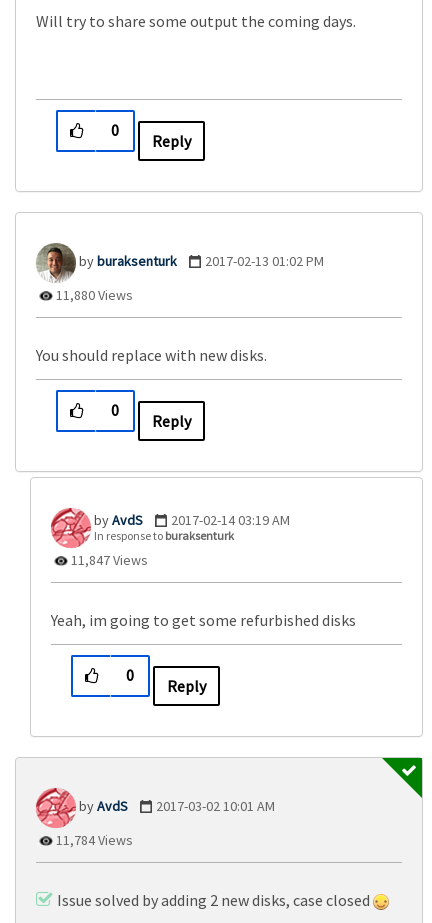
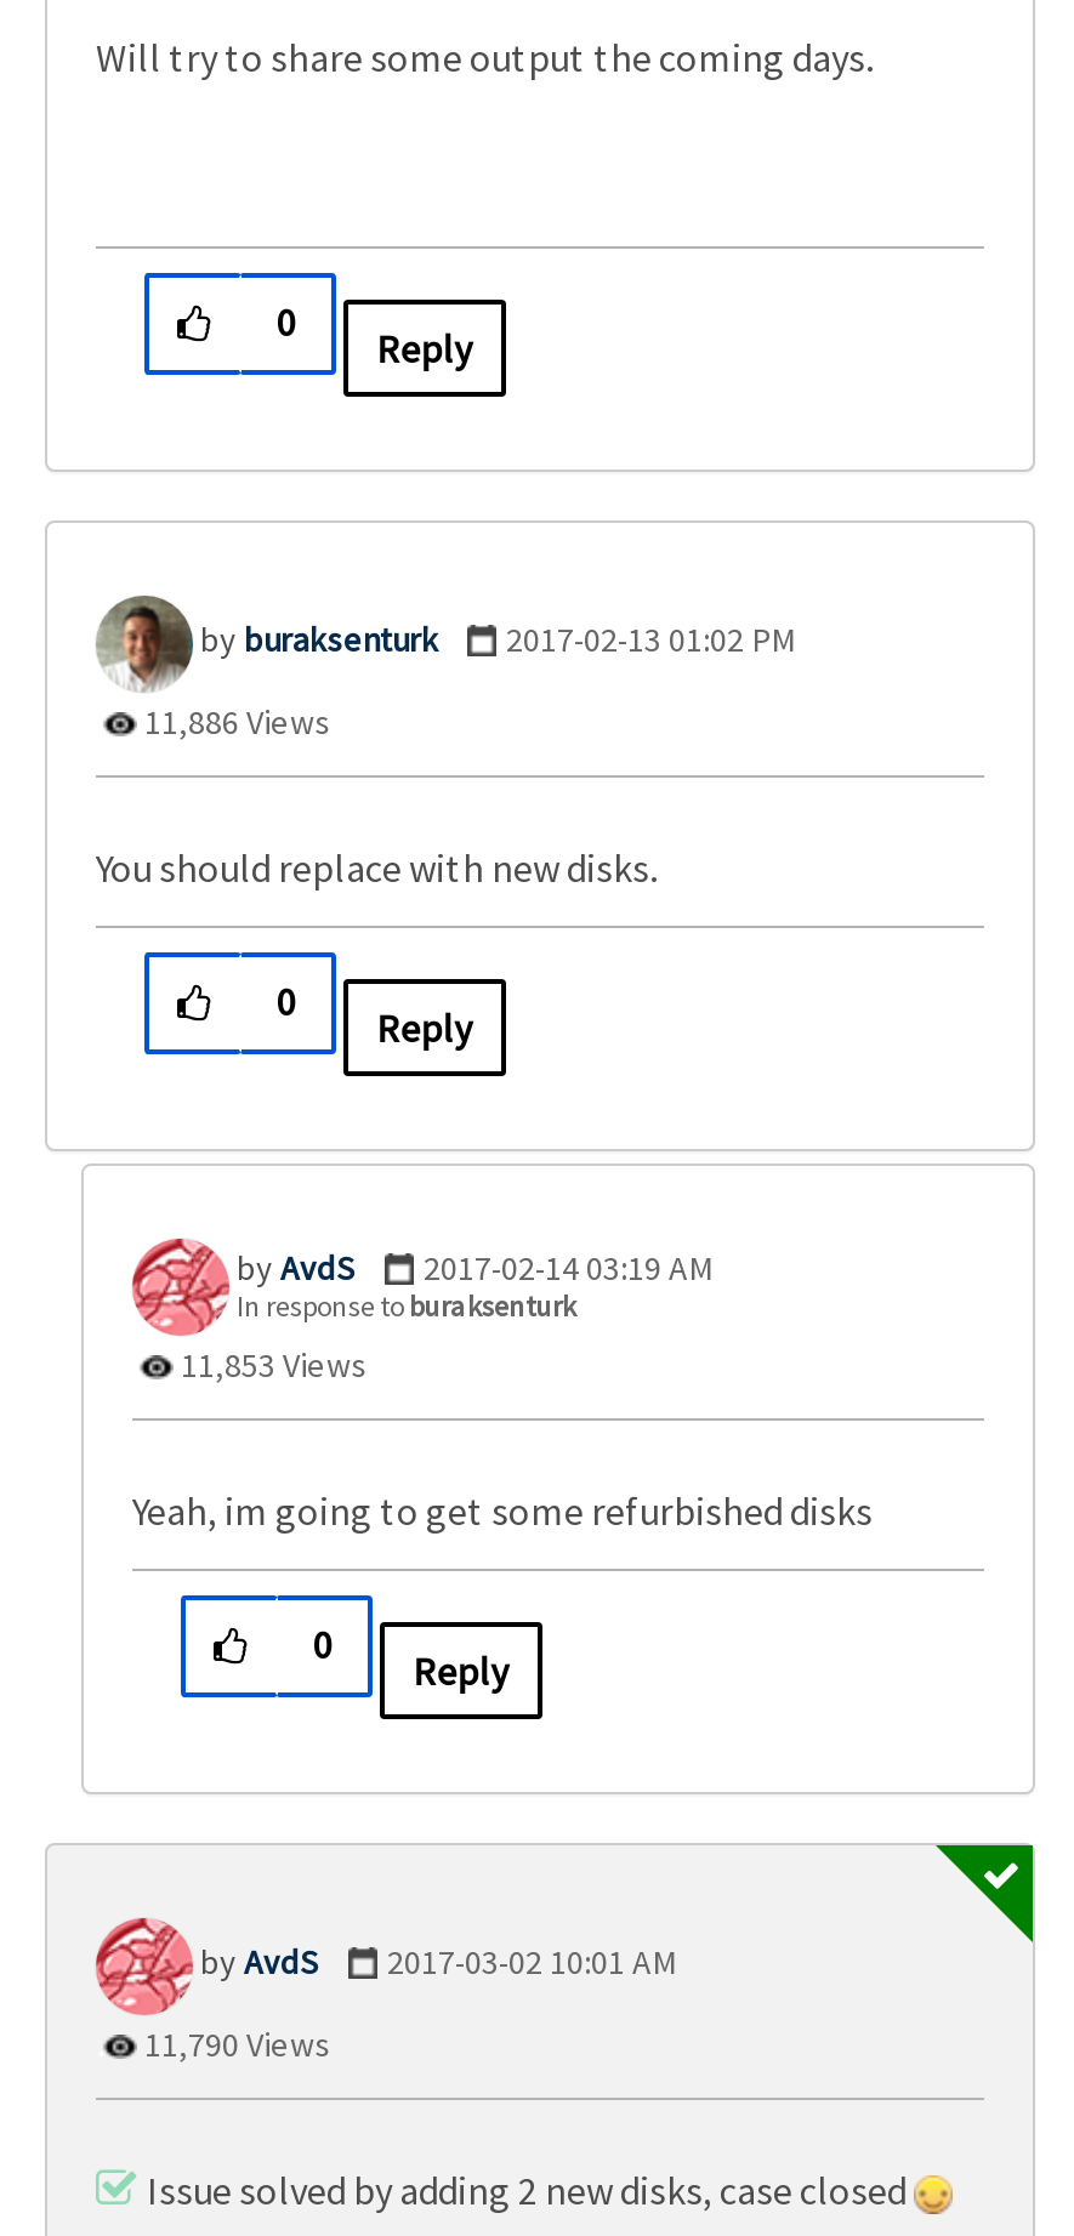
- 11,880 Views
+ 11,886 Views

- 11,847 Views
+ 11,853 Views

- 11,784 Views
+ 11,790 Views
